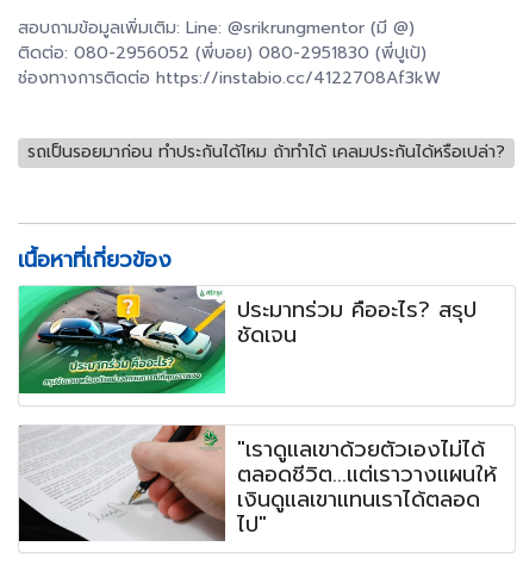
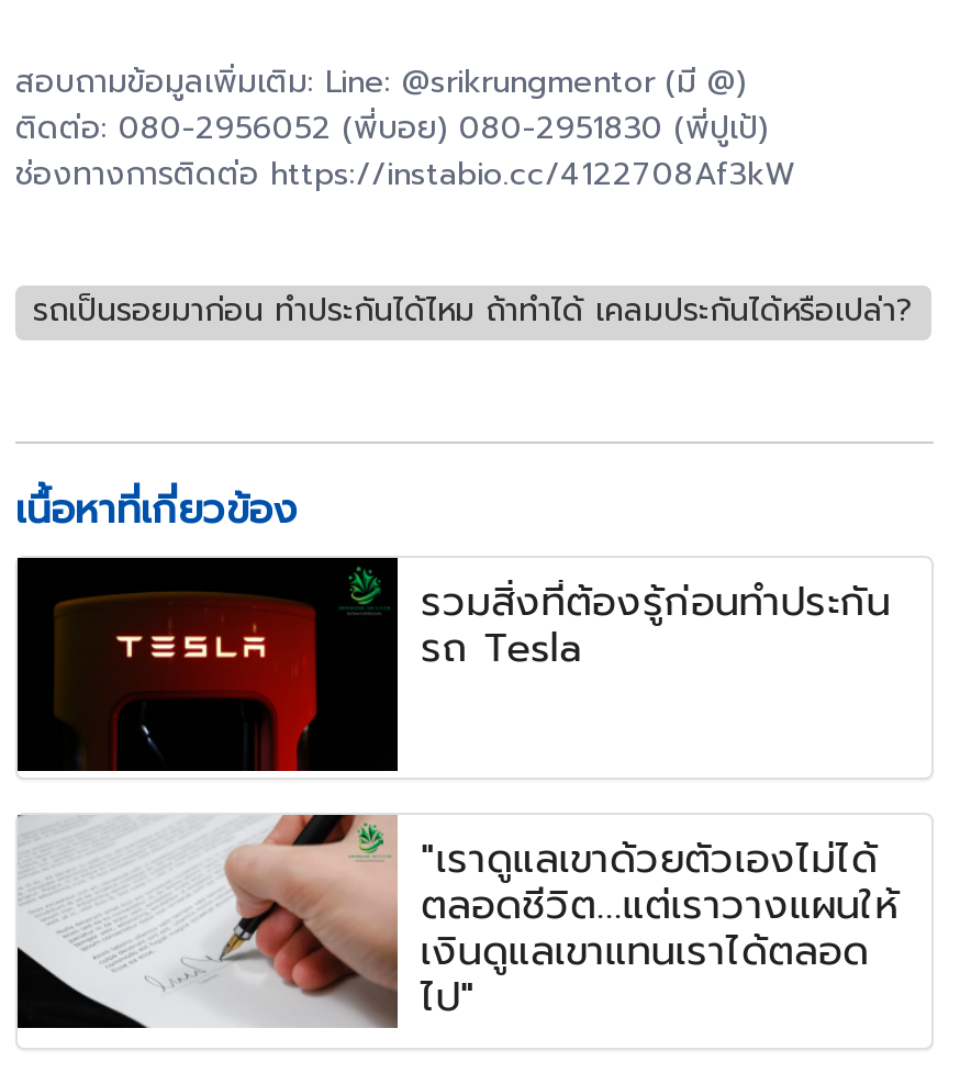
- [image]
- ประมาทร่วม คืออะไร? สรุป
- ชัดเจน
+ [image]
+ รวมสิ่งที่ต้องรู้ก่อนทำประกัน
+ รถ Tesla
